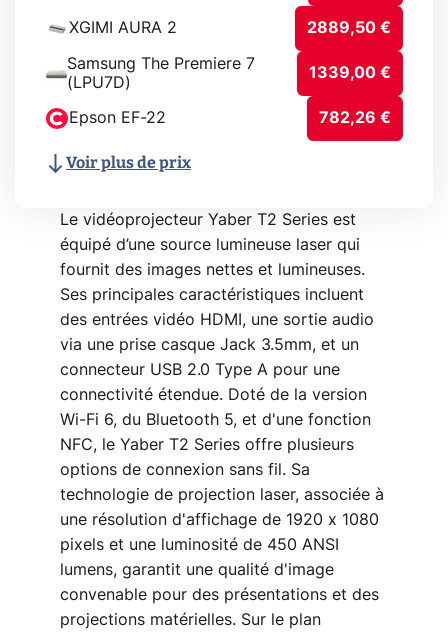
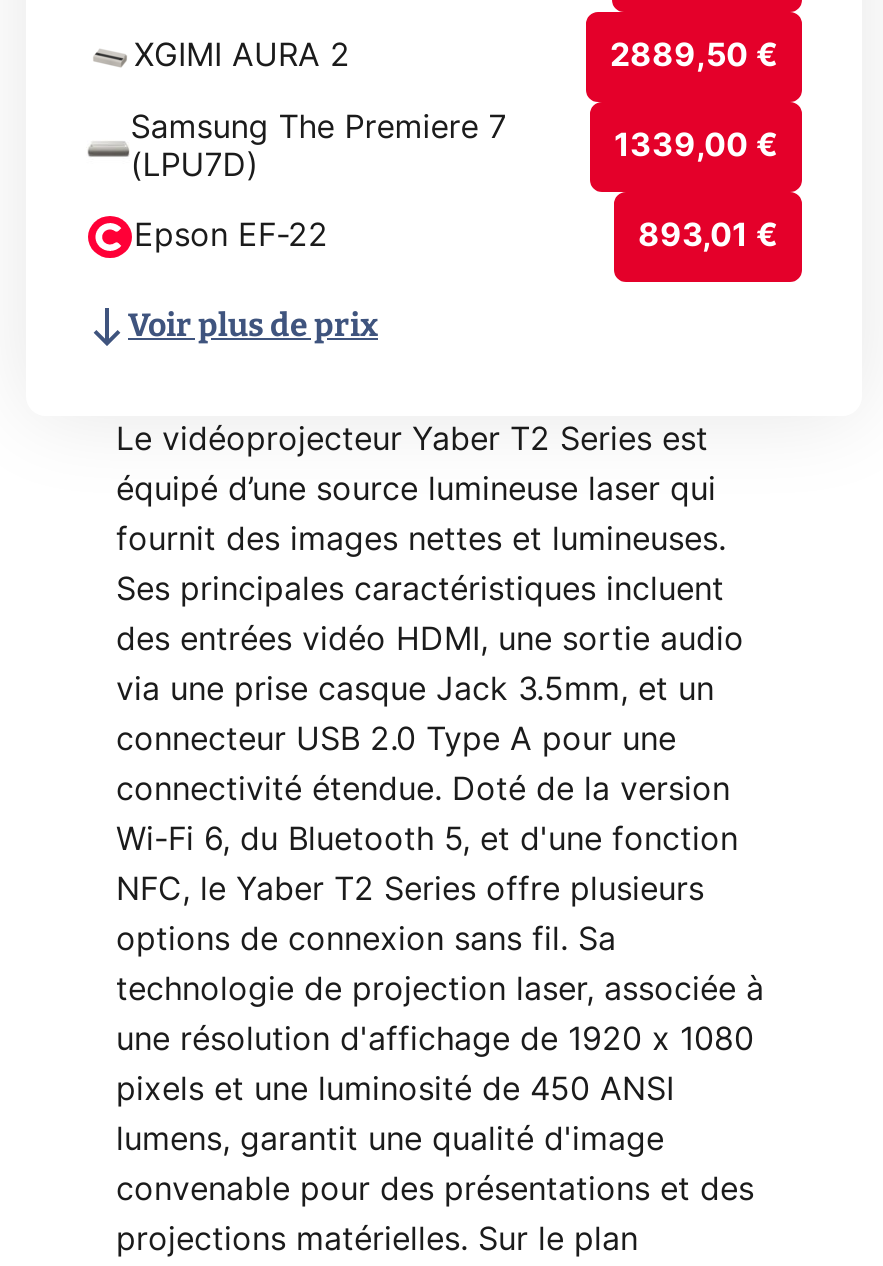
- 782,26 €
+ 893,01 €
